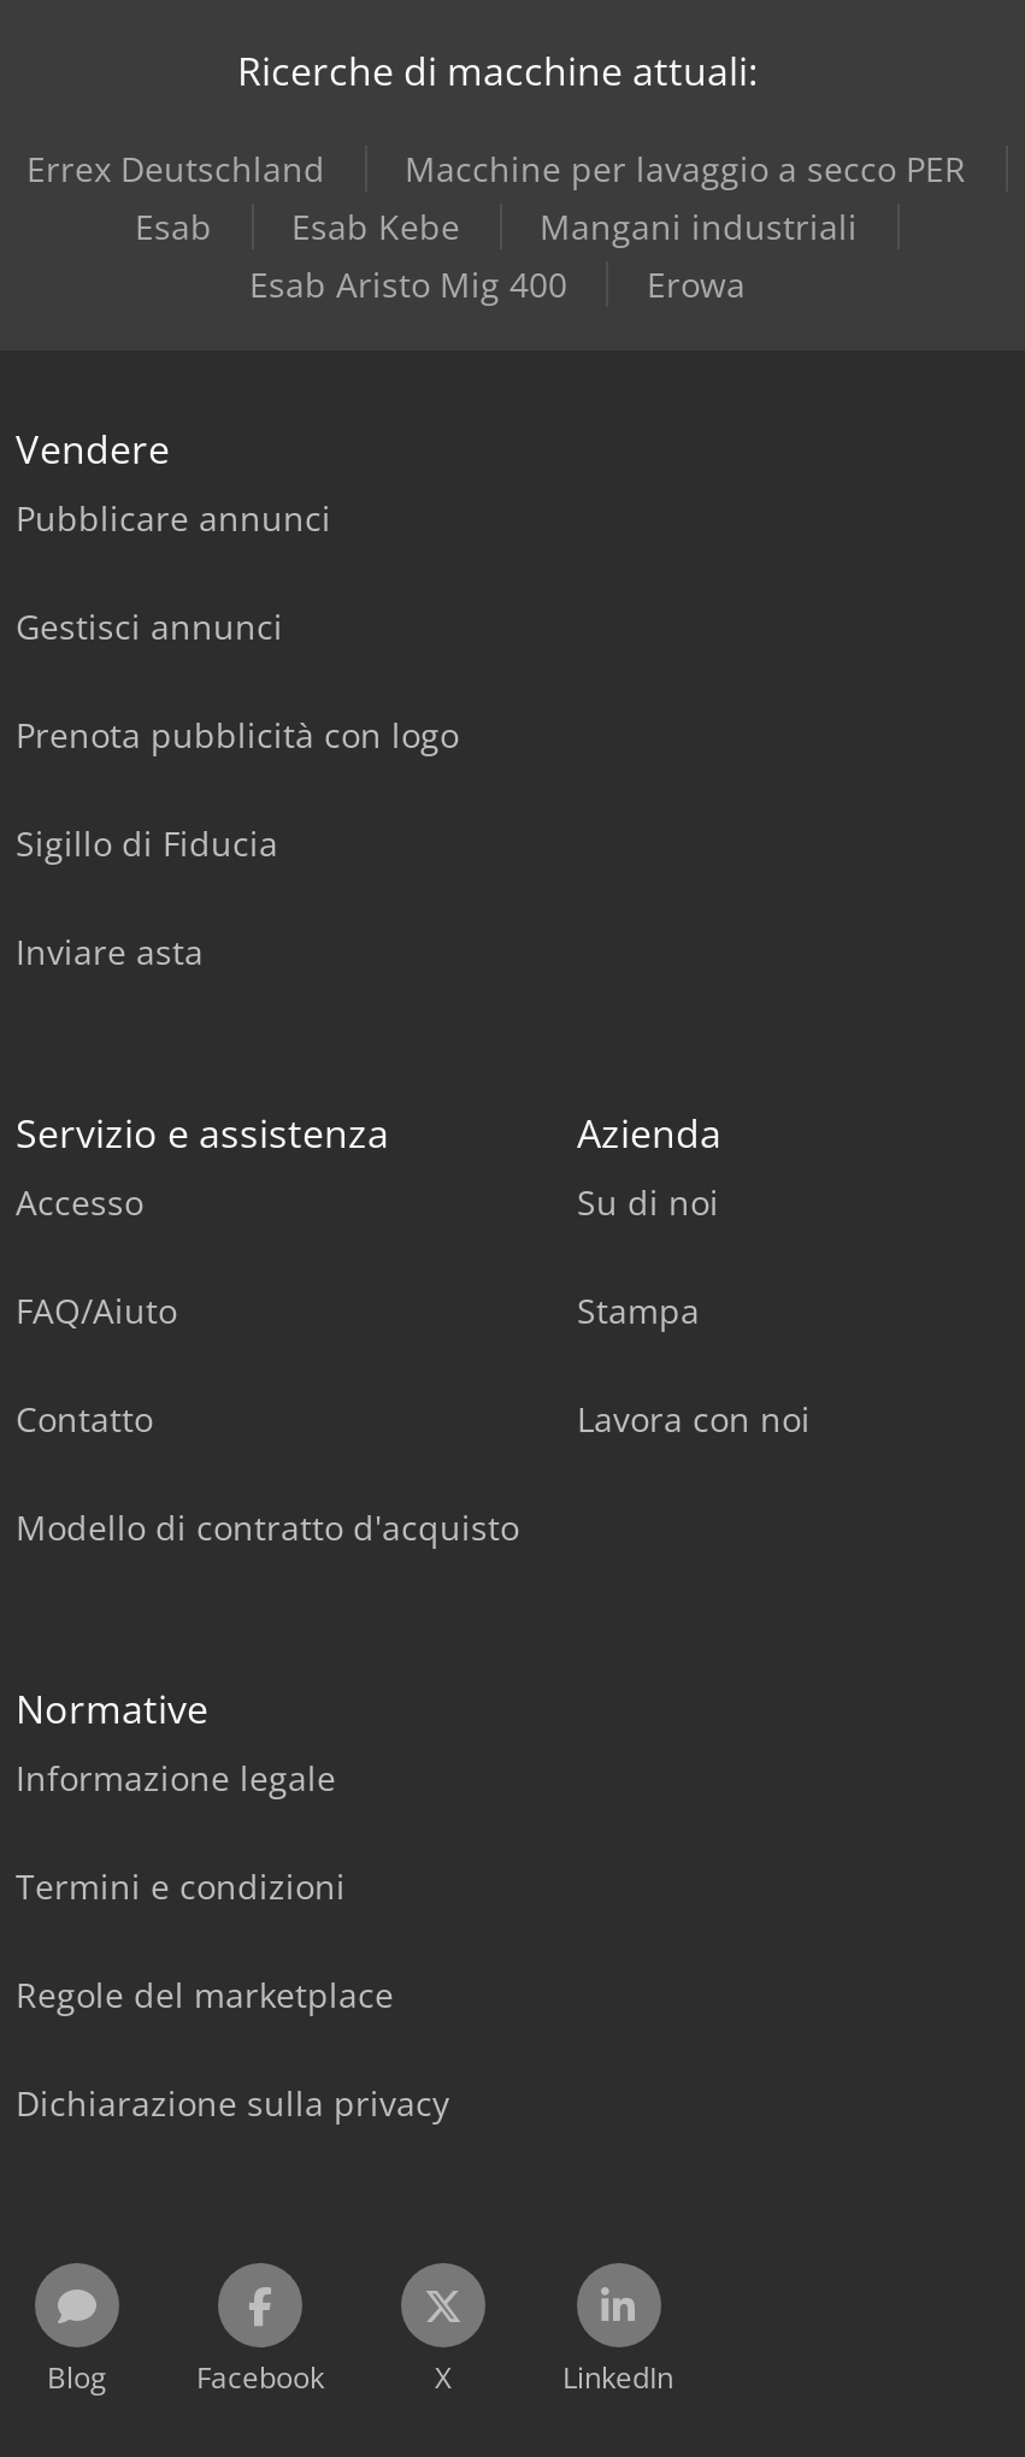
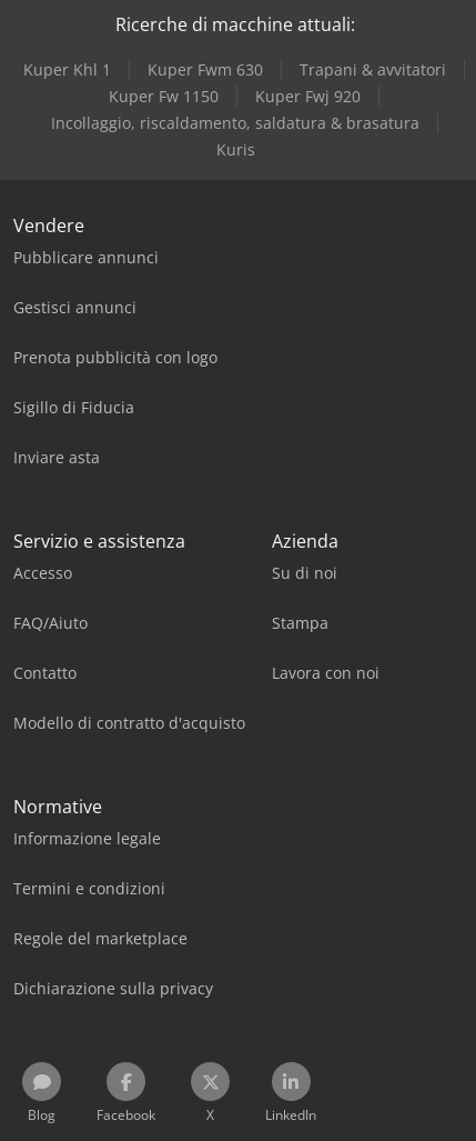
- Errex Deutschland
- Macchine per lavaggio a secco PER
- Esab
- Esab Kebe
- Mangani industriali
- Esab Aristo Mig 400
- Erowa
+ Kuper Khl 1
+ Kuper Fwm 630
+ Trapani & avvitatori
+ Kuper Fw 1150
+ Kuper Fwj 920
+ Incollaggio, riscaldamento, saldatura & brasatura
+ Kuris
